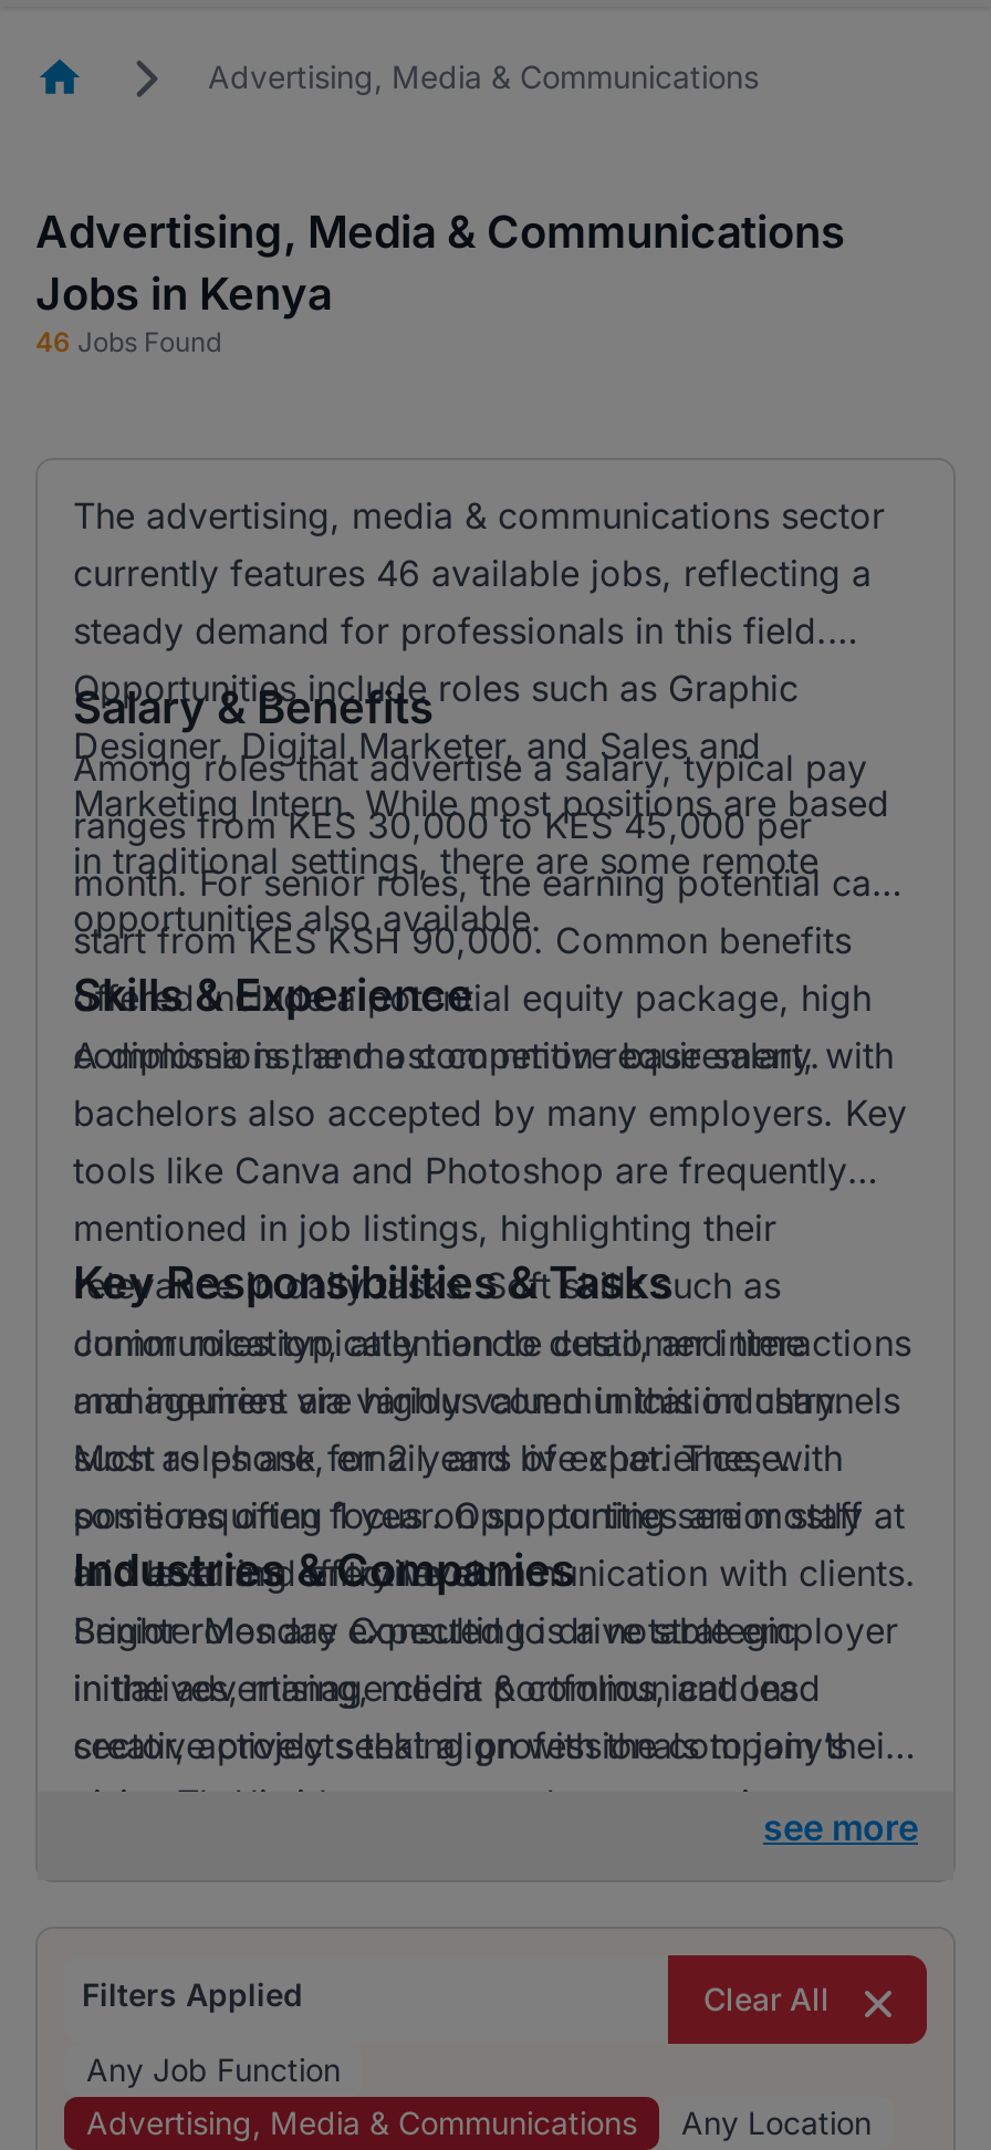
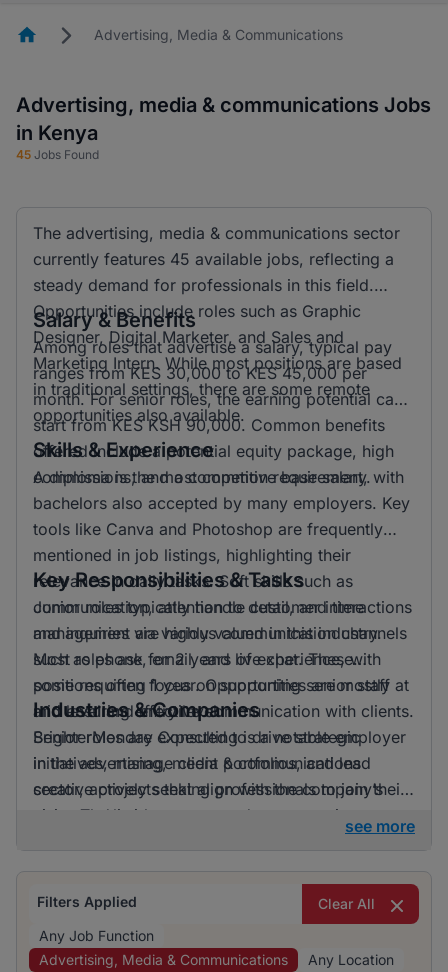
- Advertising, Media & Communications
- Jobs in Kenya
- 46 Jobs Found
+ Advertising, media & communications Jobs
+ in Kenya
+ 45 Jobs Found

- currently features 46 available jobs, reflecting a
+ currently features 45 available jobs, reflecting a
